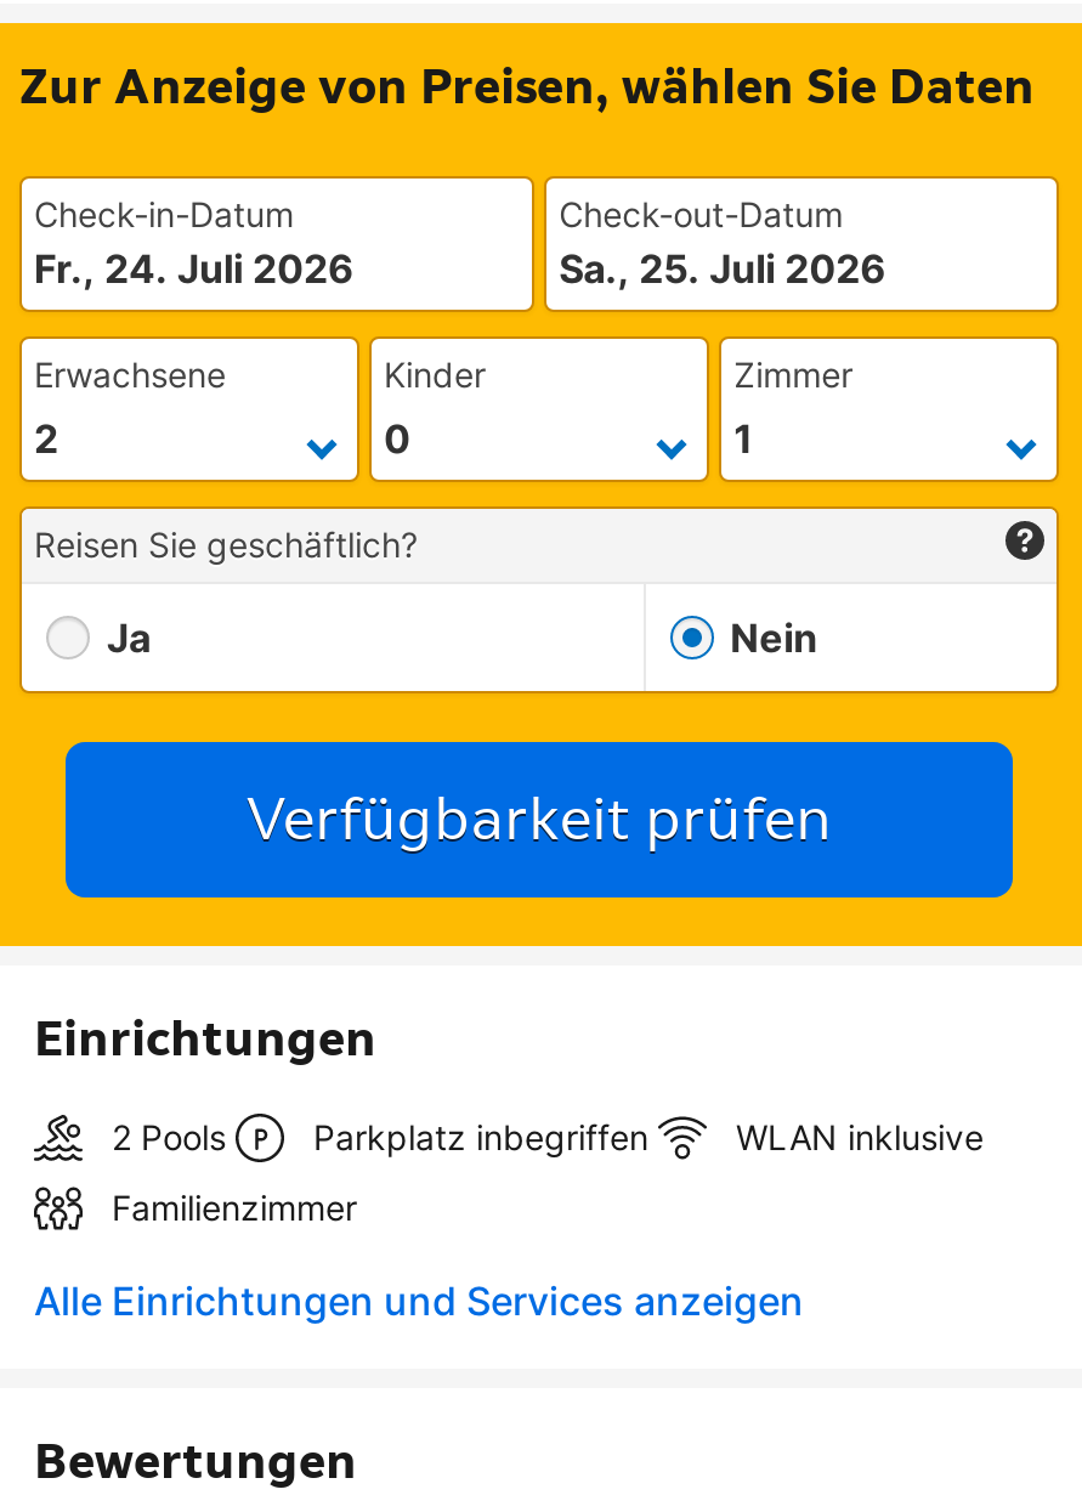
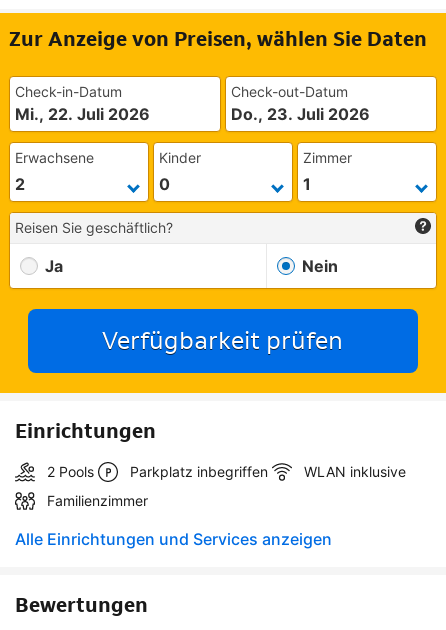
- Fr., 24. Juli 2026
+ Mi., 22. Juli 2026

- Sa., 25. Juli 2026
+ Do., 23. Juli 2026
